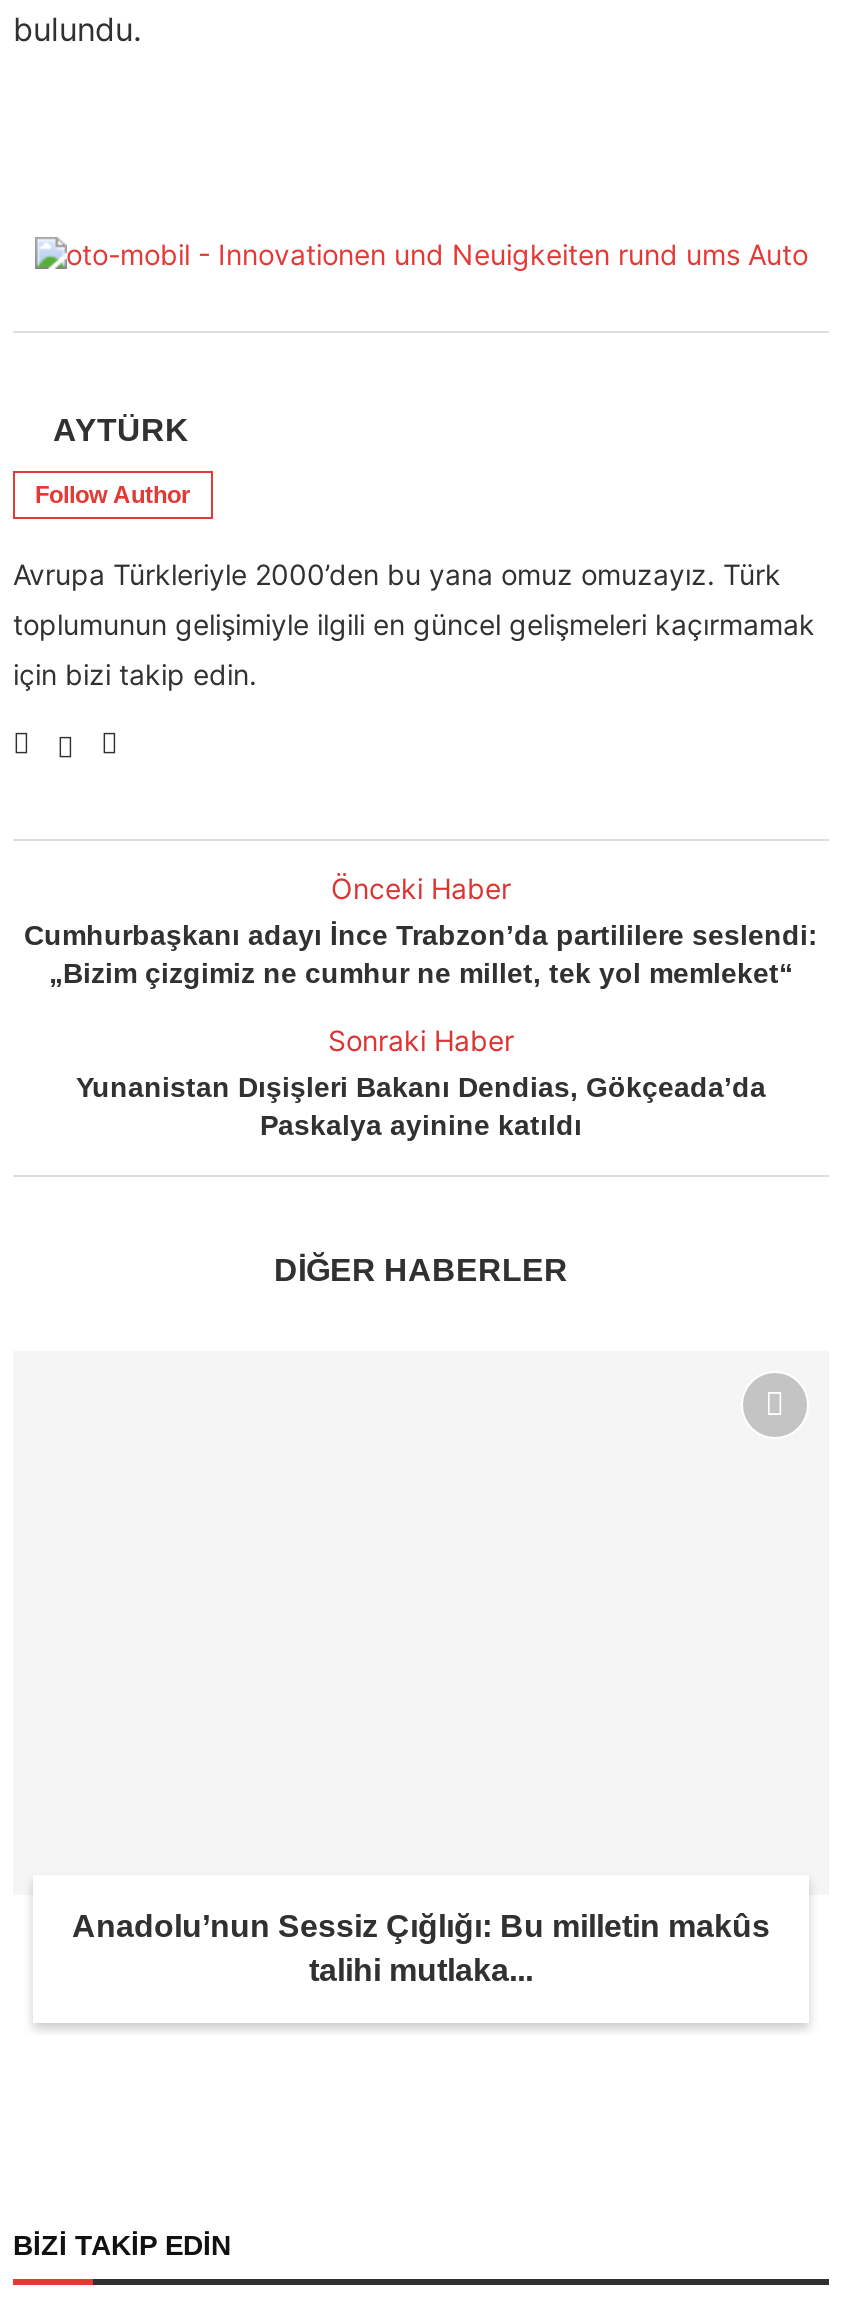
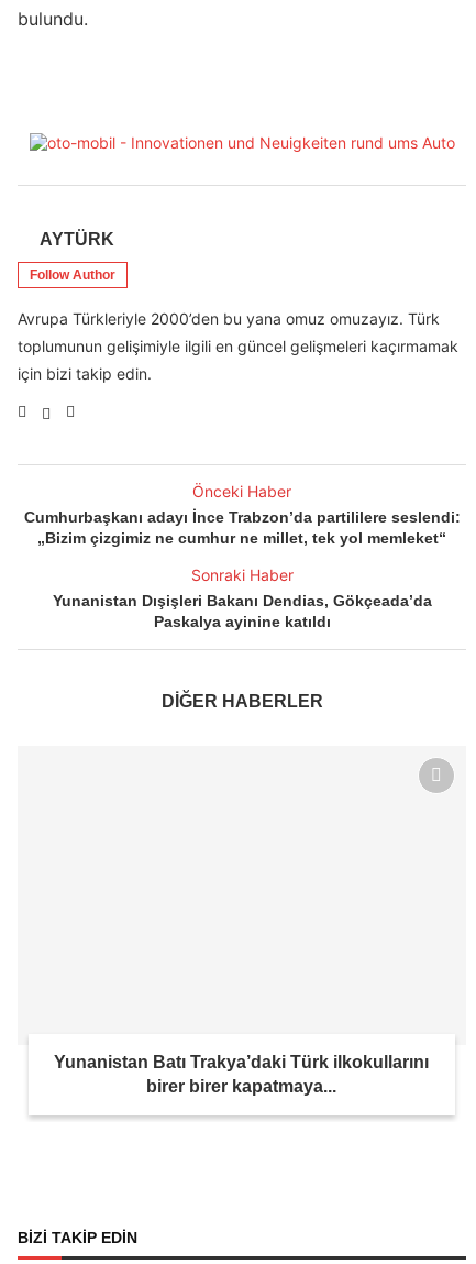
- Anadolu’nun Sessiz Çığlığı: Bu milletin makûs
- talihi mutlaka...
+ Yunanistan Batı Trakya’daki Türk ilkokullarını
+ birer birer kapatmaya...
